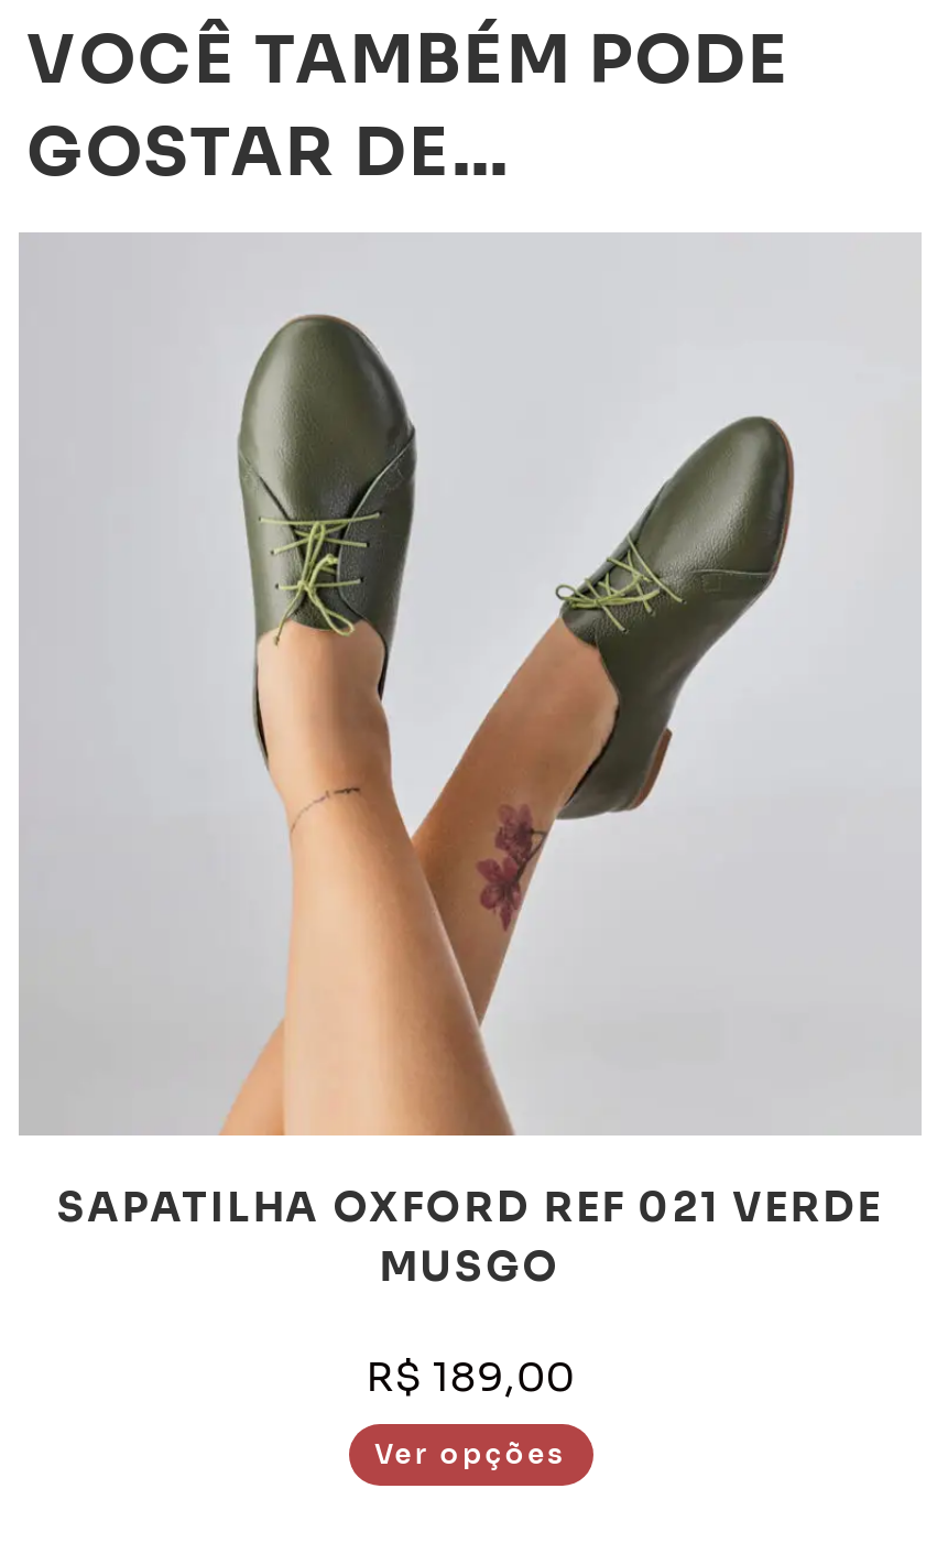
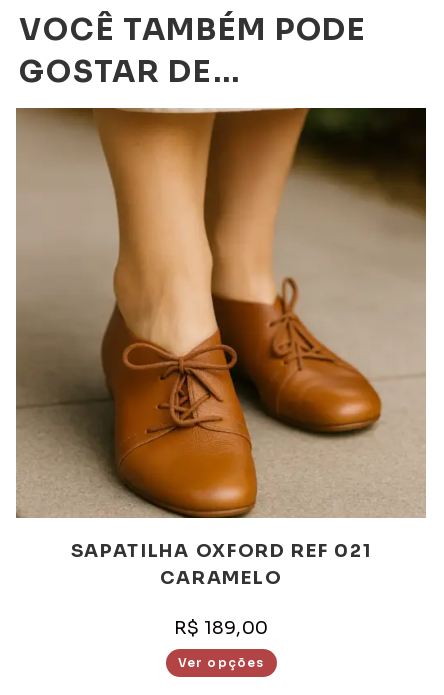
- [image]
- SAPATILHA OXFORD REF 021 VERDE
- MUSGO
+ [image]
+ SAPATILHA OXFORD REF 021
+ CARAMELO
